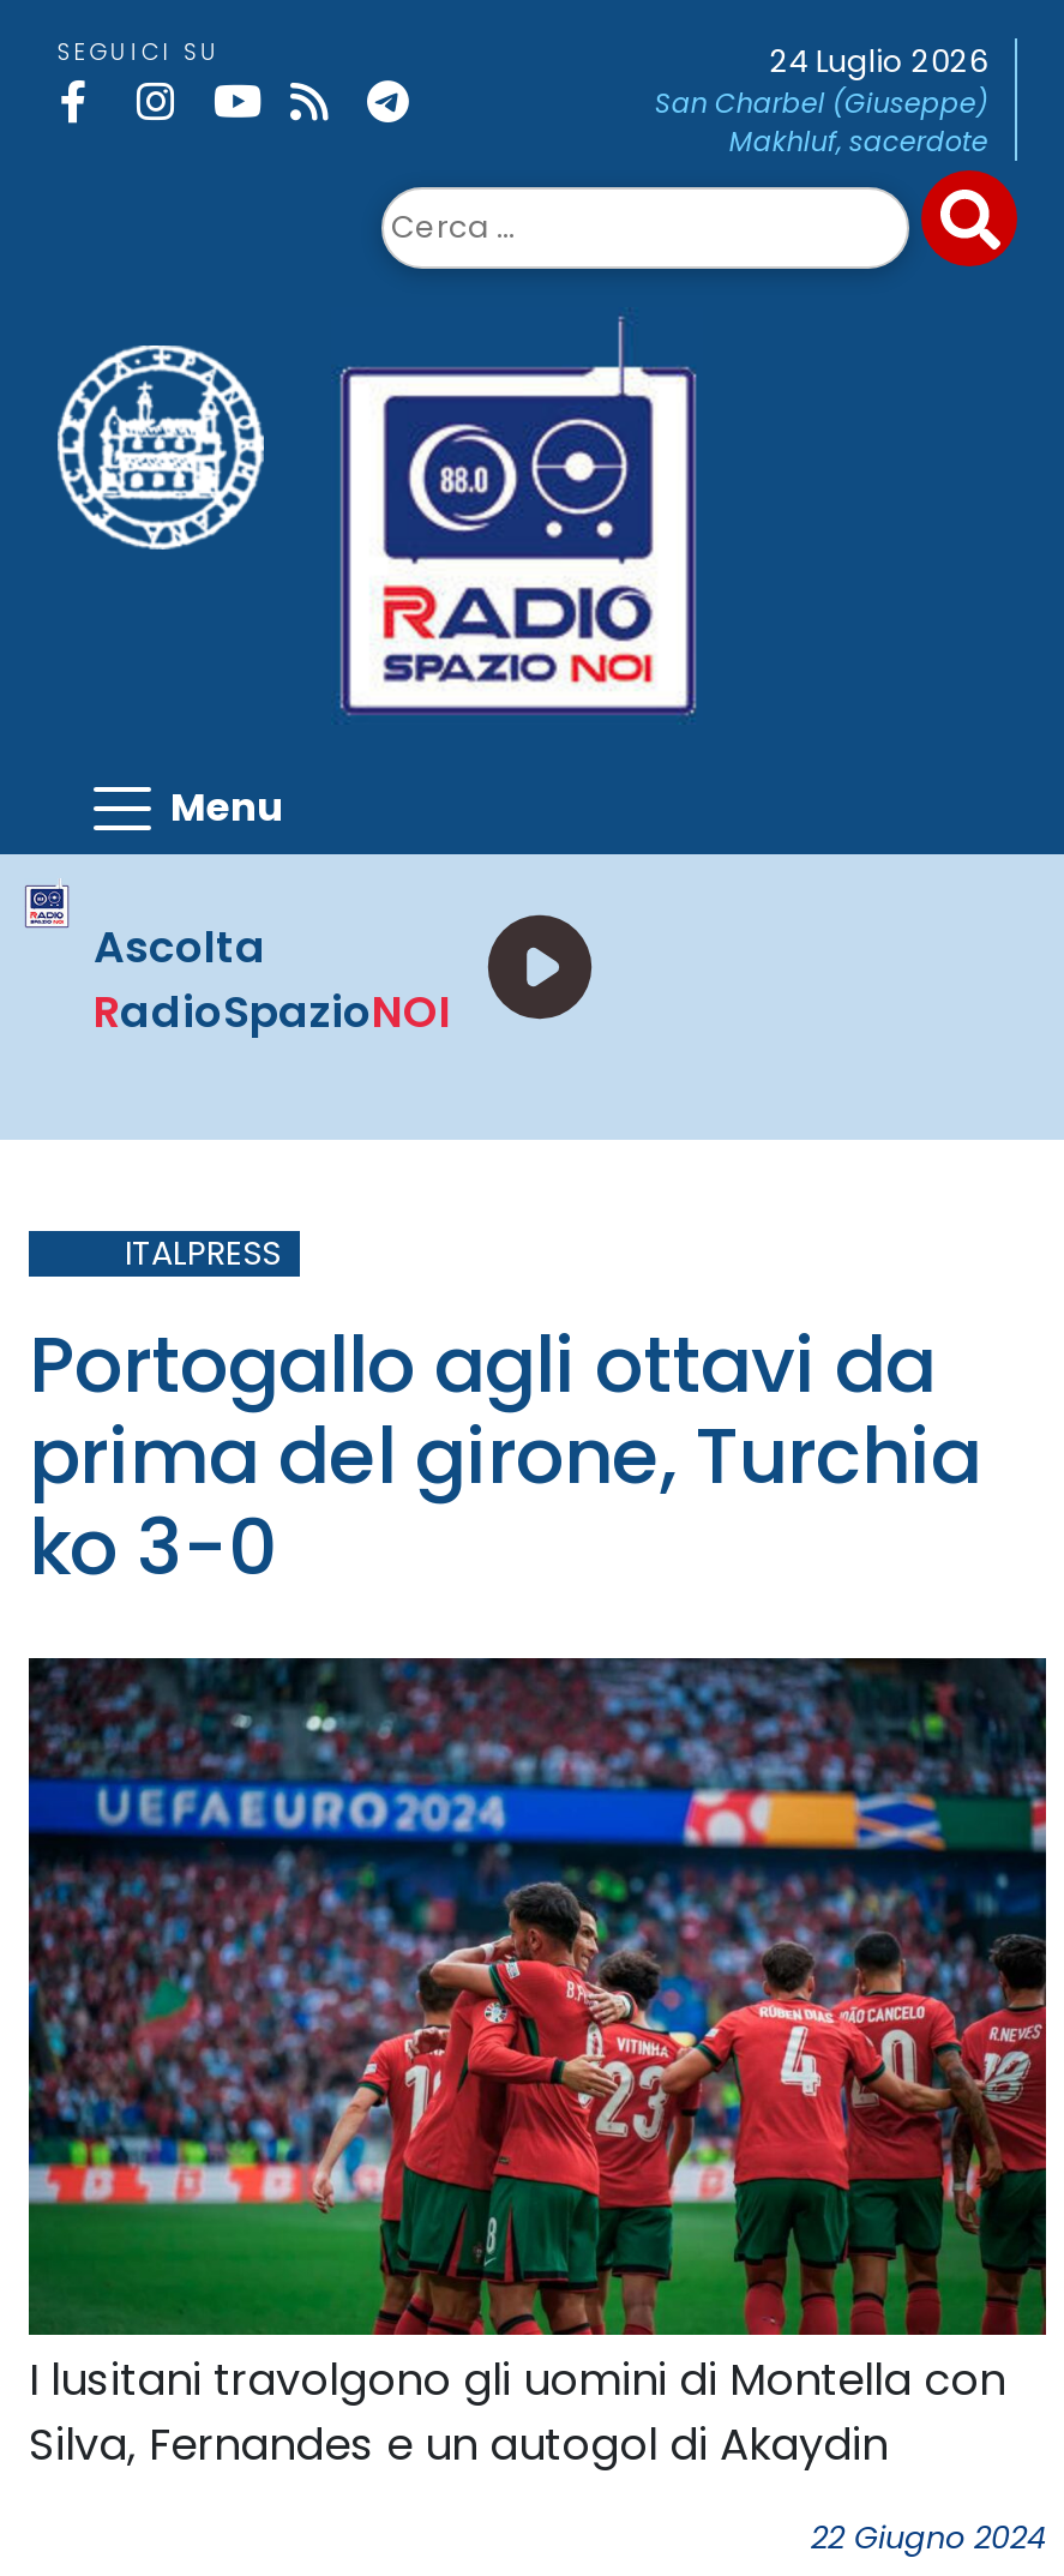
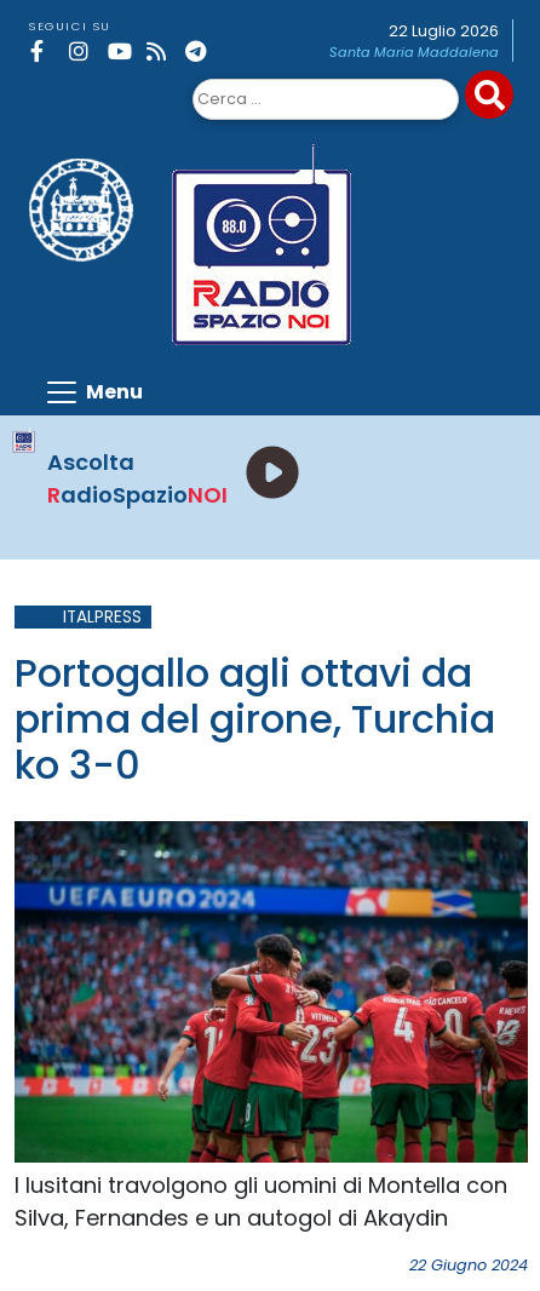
- 24 Luglio 2026
- San Charbel (Giuseppe)
- Makhluf, sacerdote
+ 22 Luglio 2026
+ Santa Maria Maddalena
